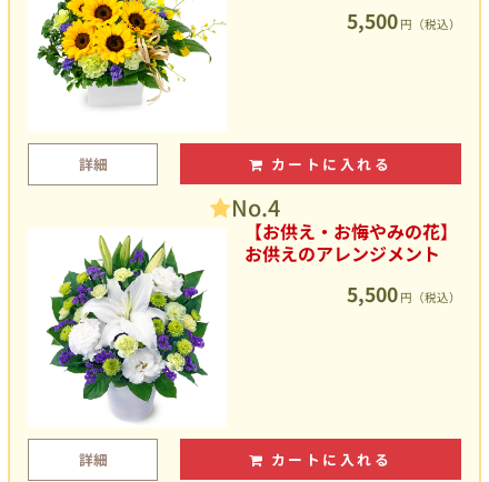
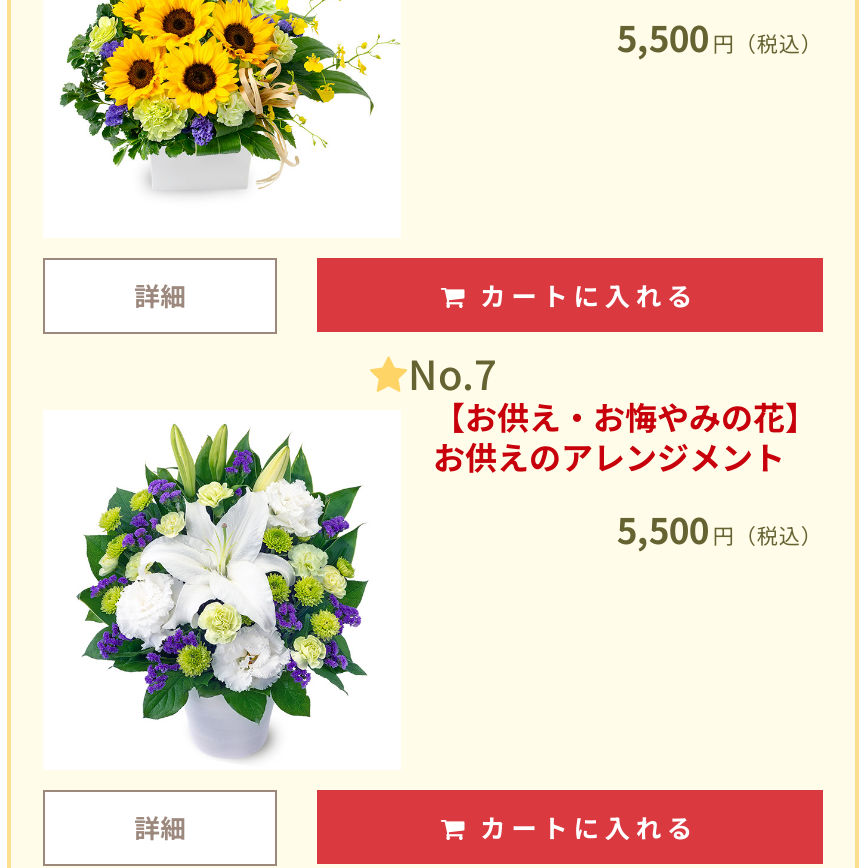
- No.4
+ No.7
